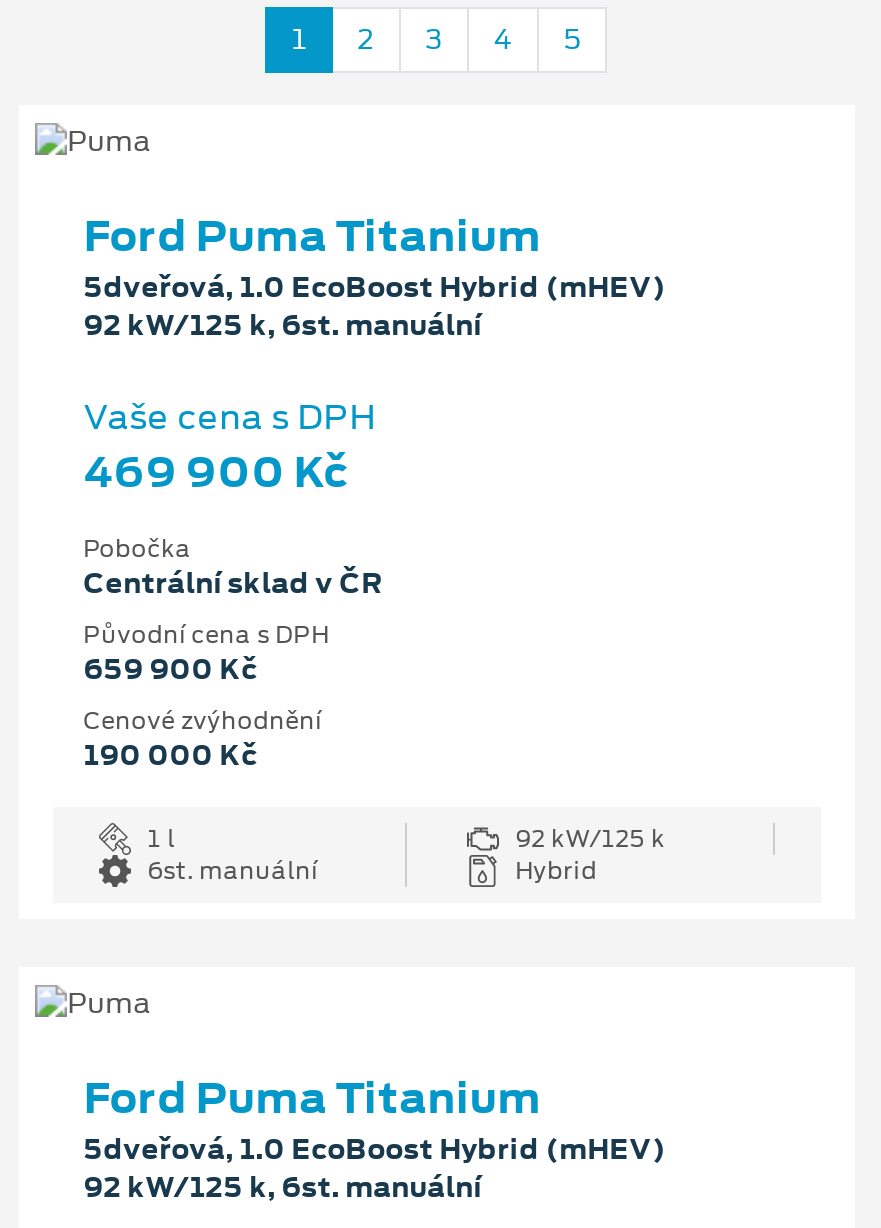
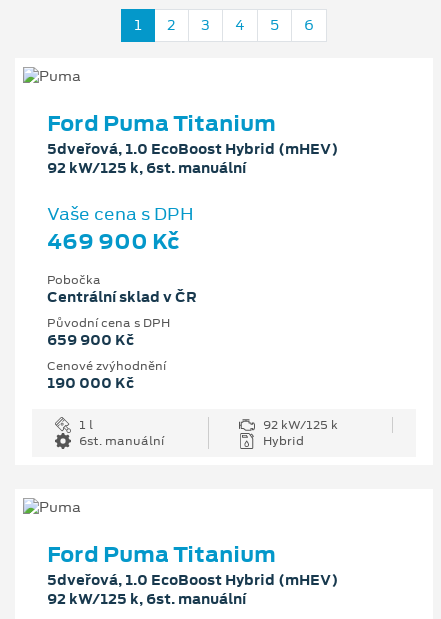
+ 6
